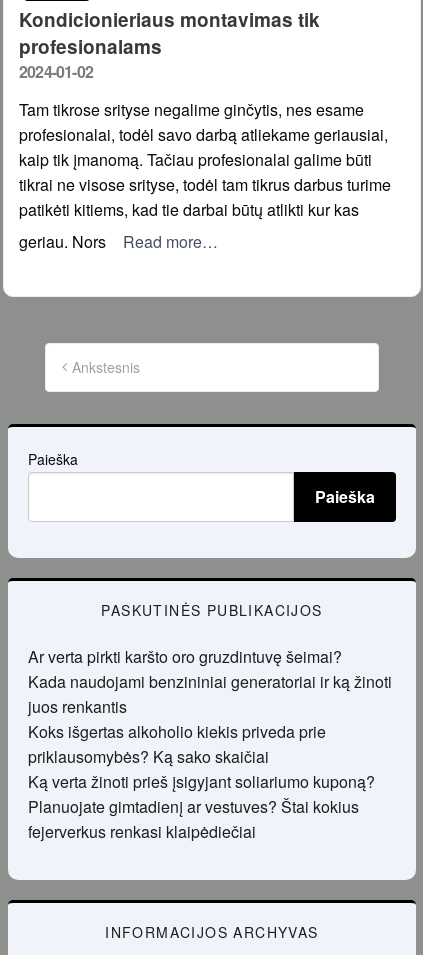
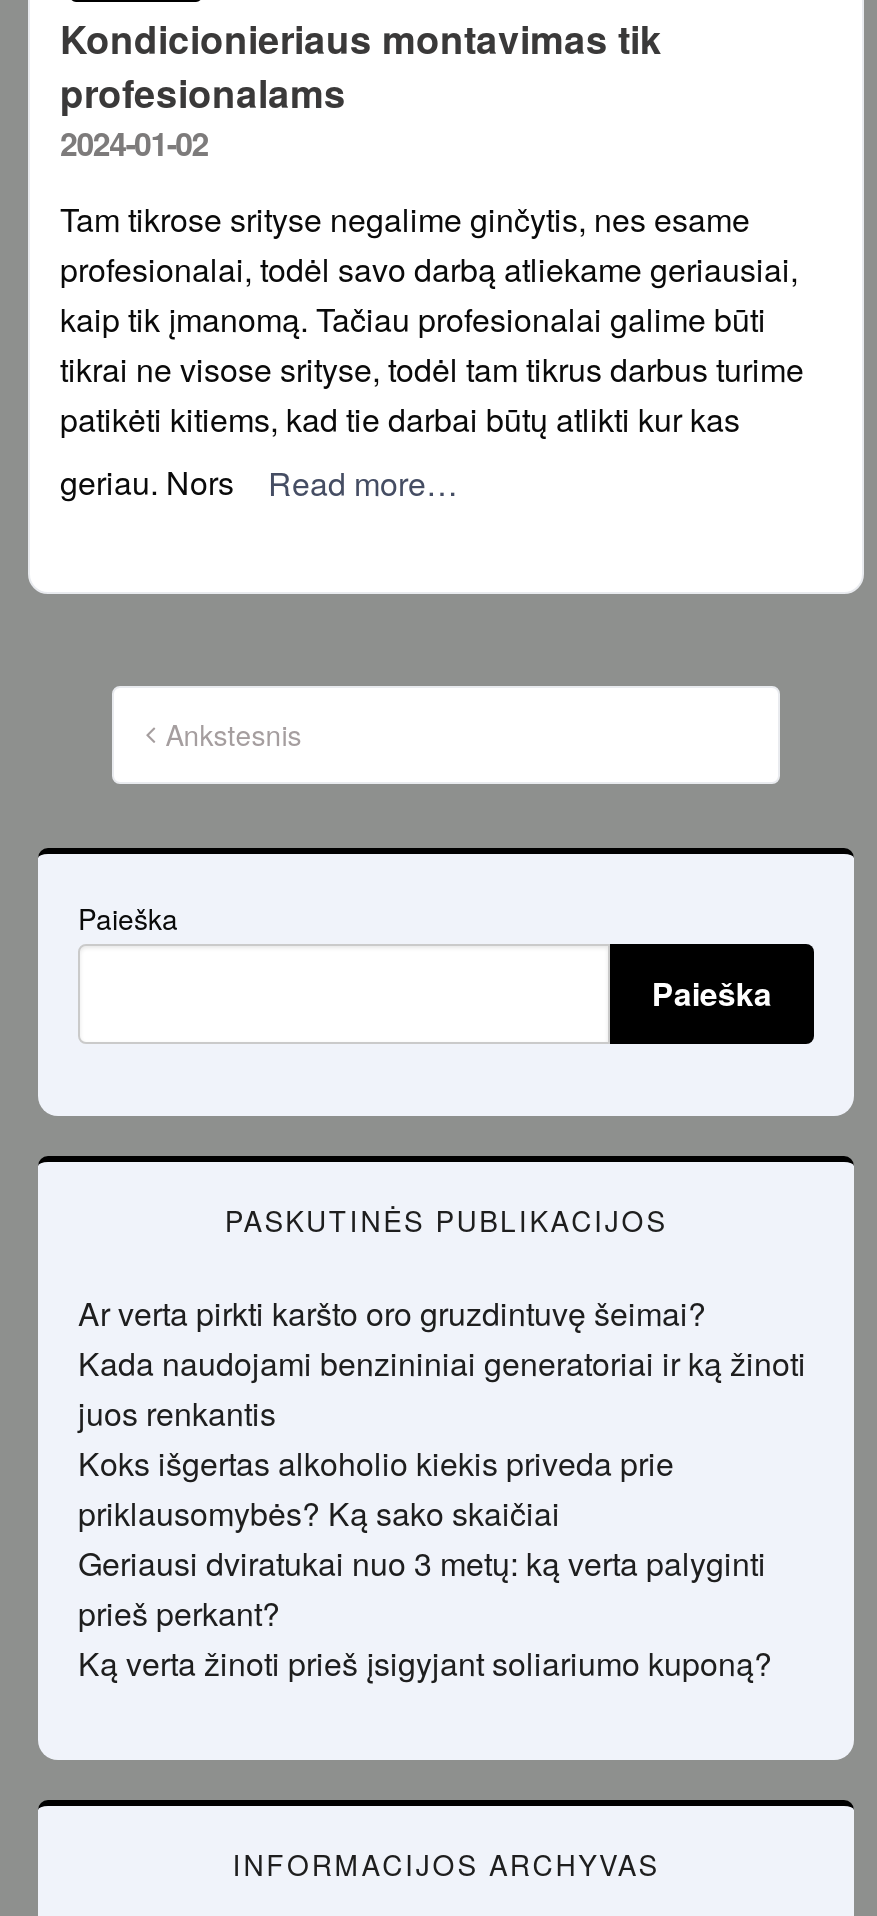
+ Geriausi dviratukai nuo 3 metų: ką verta palyginti
+ prieš perkant?

moved down: Ką verta žinoti prieš įsigyjant soliariumo kuponą?

- Planuojate gimtadienį ar vestuves? Štai kokius
- fejerverkus renkasi klaipėdiečiai
